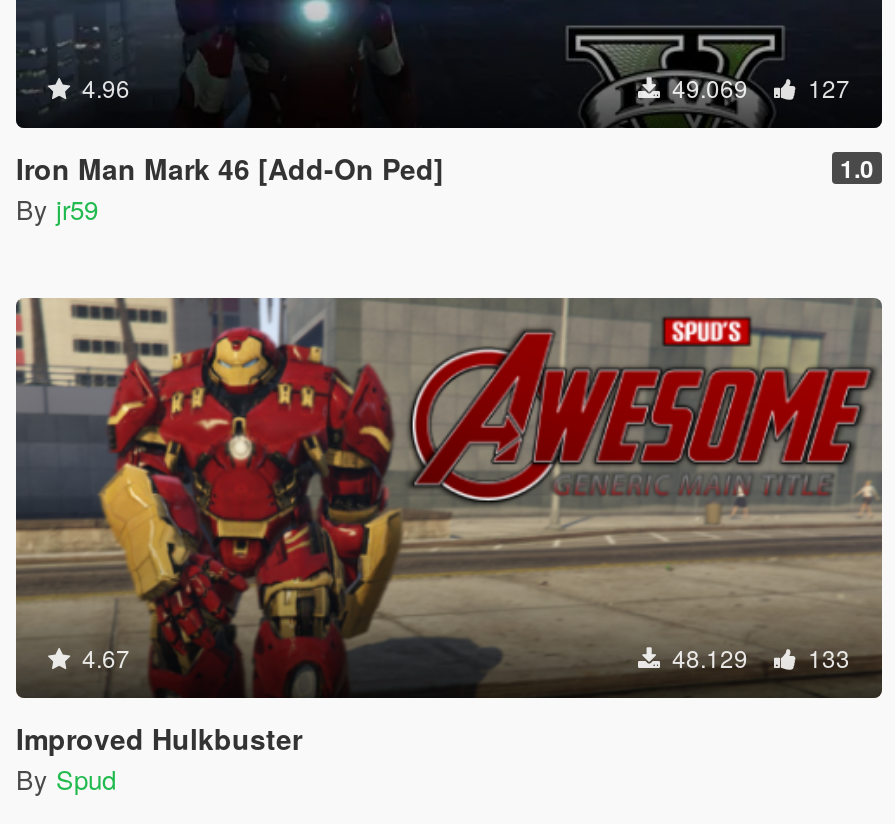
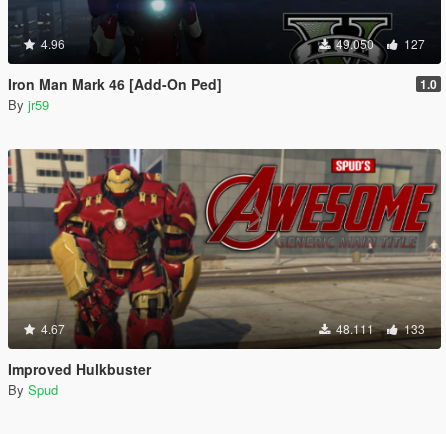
- 49.069 127
+ 49.050 127

- 48.129 133
+ 48.111 133
